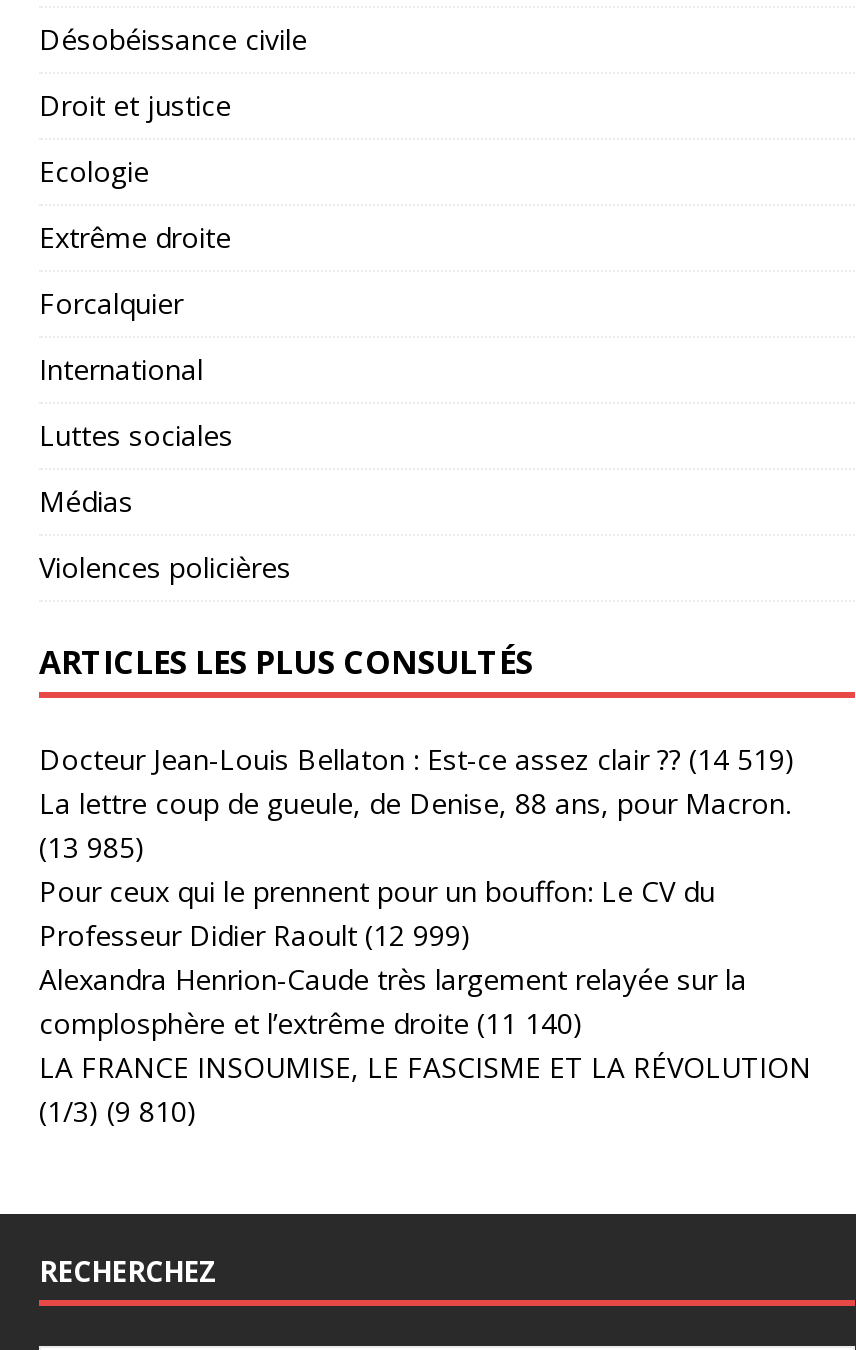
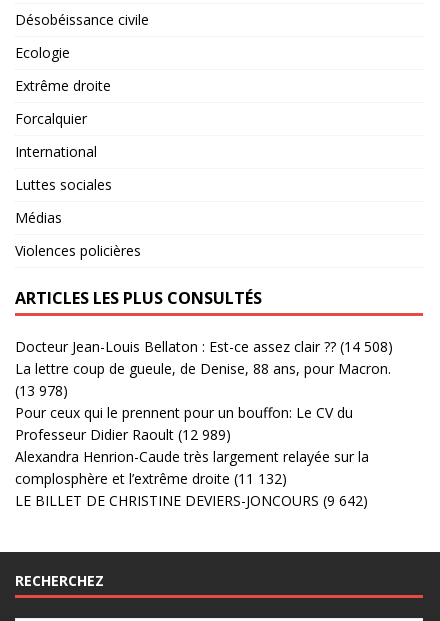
- Droit et justice

- Docteur Jean-Louis Bellaton : Est-ce assez clair ?? (14 519)
+ Docteur Jean-Louis Bellaton : Est-ce assez clair ?? (14 508)

- (13 985)
+ (13 978)

- Professeur Didier Raoult (12 999)
+ Professeur Didier Raoult (12 989)

- complosphère et l’extrême droite (11 140)
- LA FRANCE INSOUMISE, LE FASCISME ET LA RÉVOLUTION
- (1/3) (9 810)
+ complosphère et l’extrême droite (11 132)
+ LE BILLET DE CHRISTINE DEVIERS-JONCOURS (9 642)
